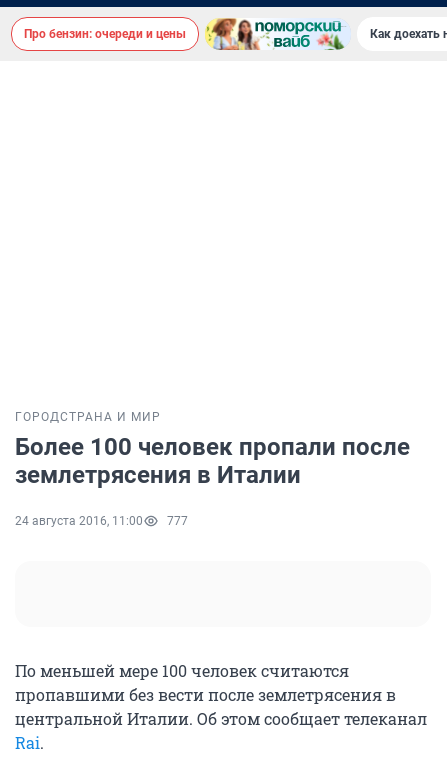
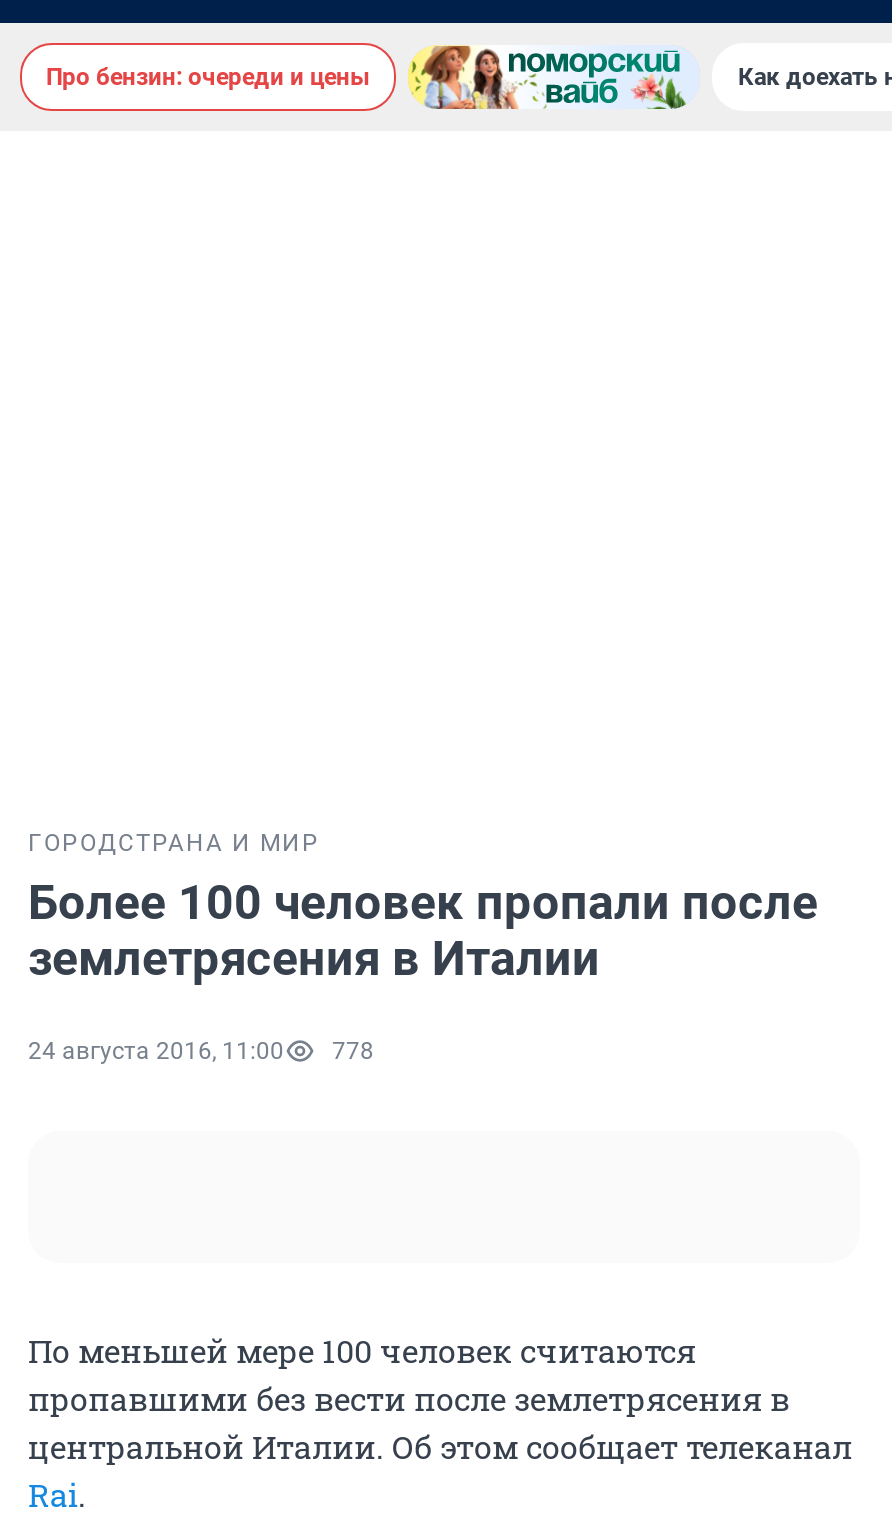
- 24 августа 2016, 11:00 777
+ 24 августа 2016, 11:00 778
